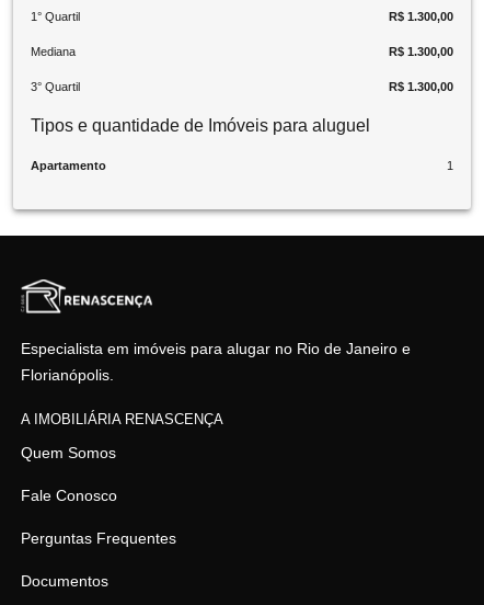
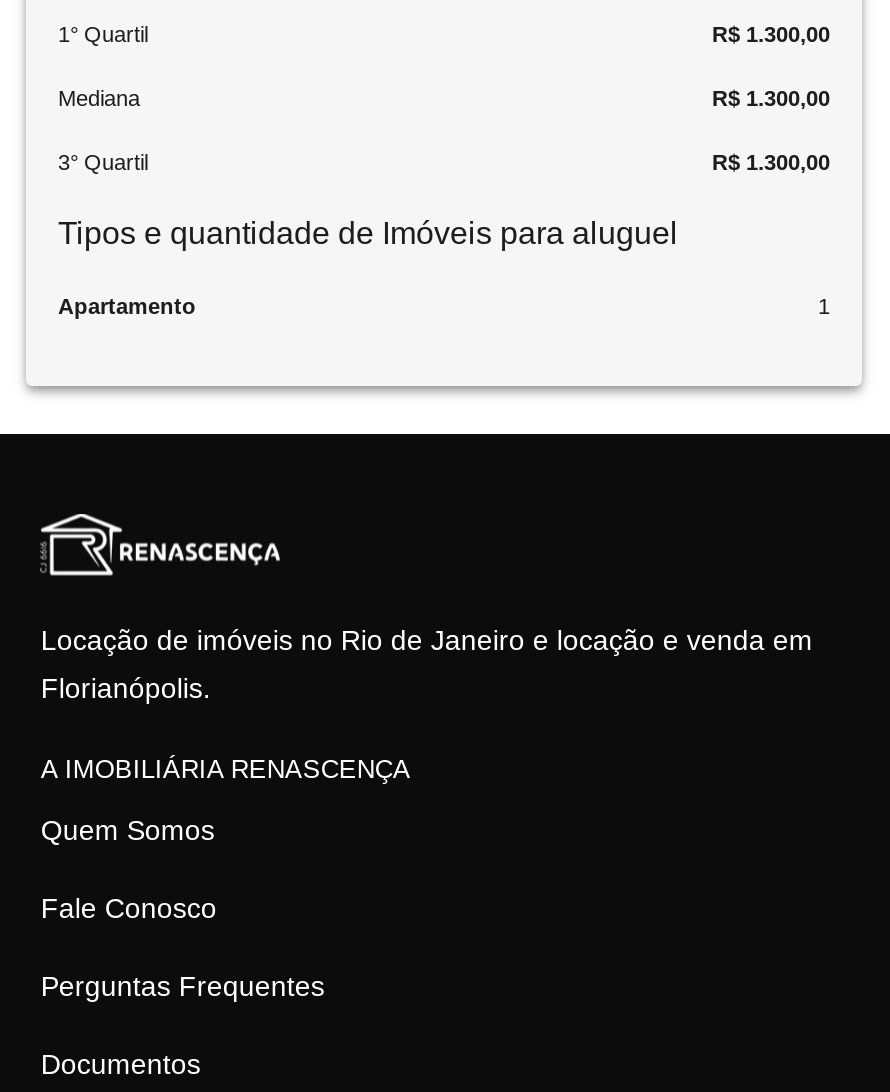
- Especialista em imóveis para alugar no Rio de Janeiro e
+ Locação de imóveis no Rio de Janeiro e locação e venda em
